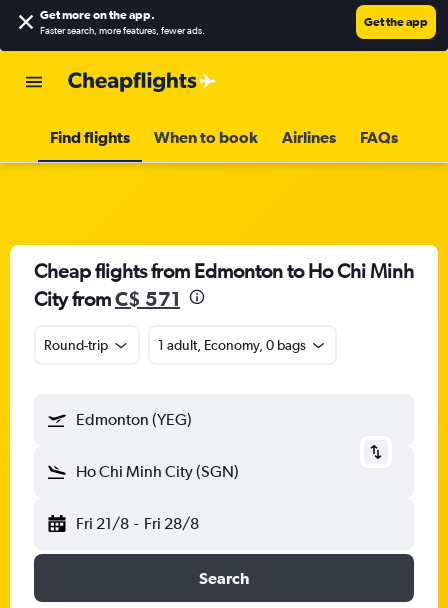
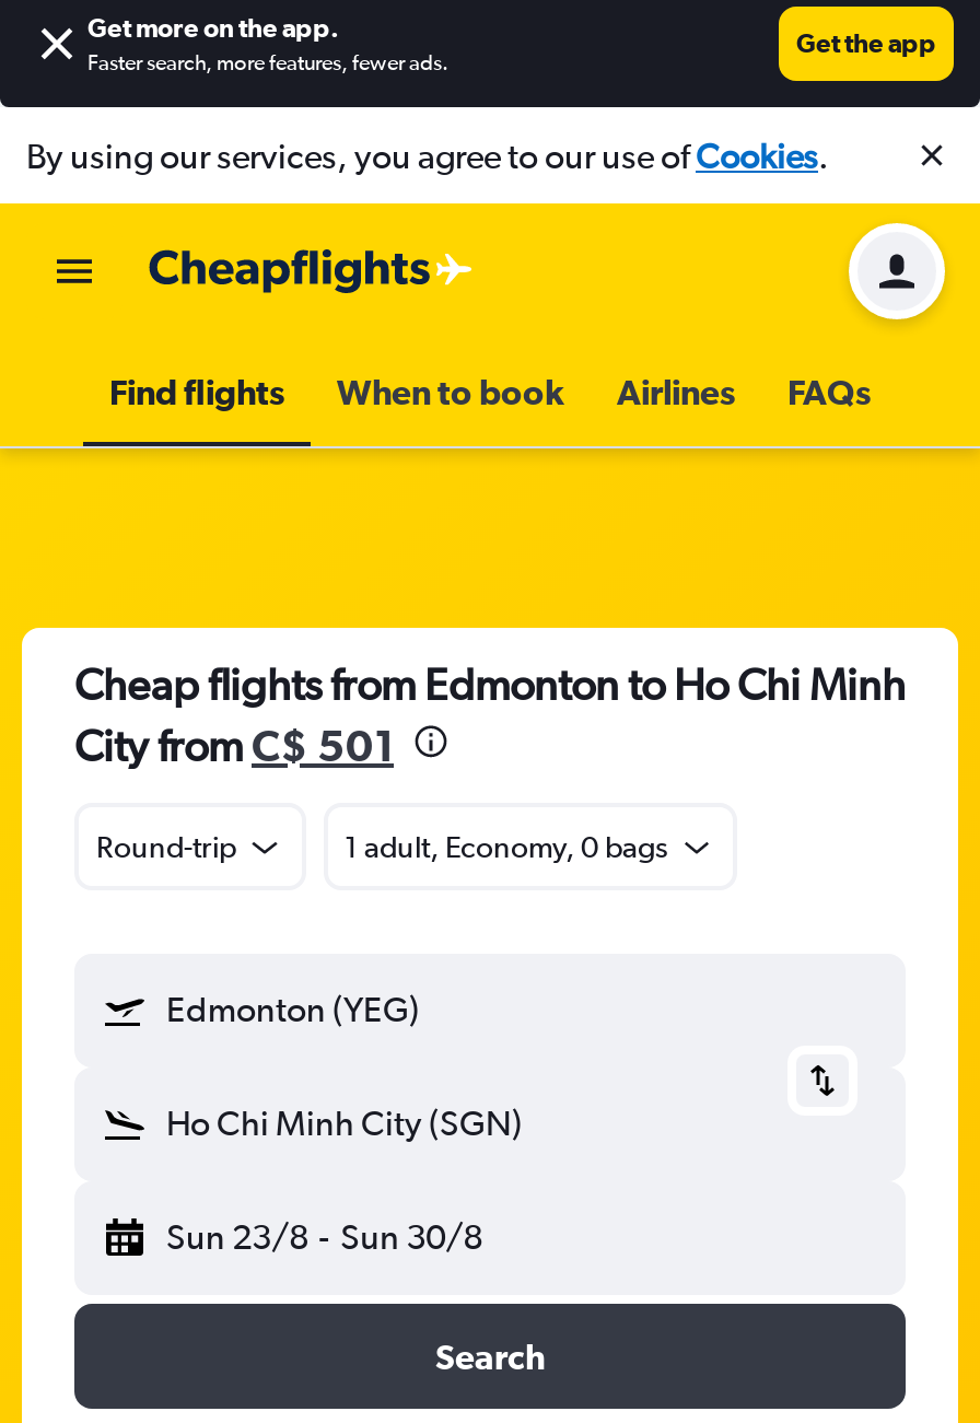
+ By using our services, you agree to our use ofCookies.

+ [image]

- City from C$ 571
+ City from C$ 501

- Fri 21/8 - Fri 28/8
+ Sun 23/8 - Sun 30/8
